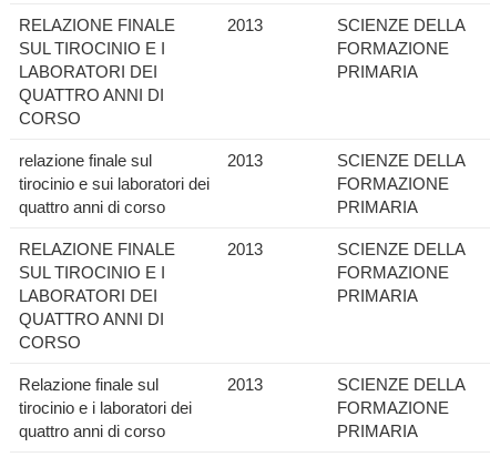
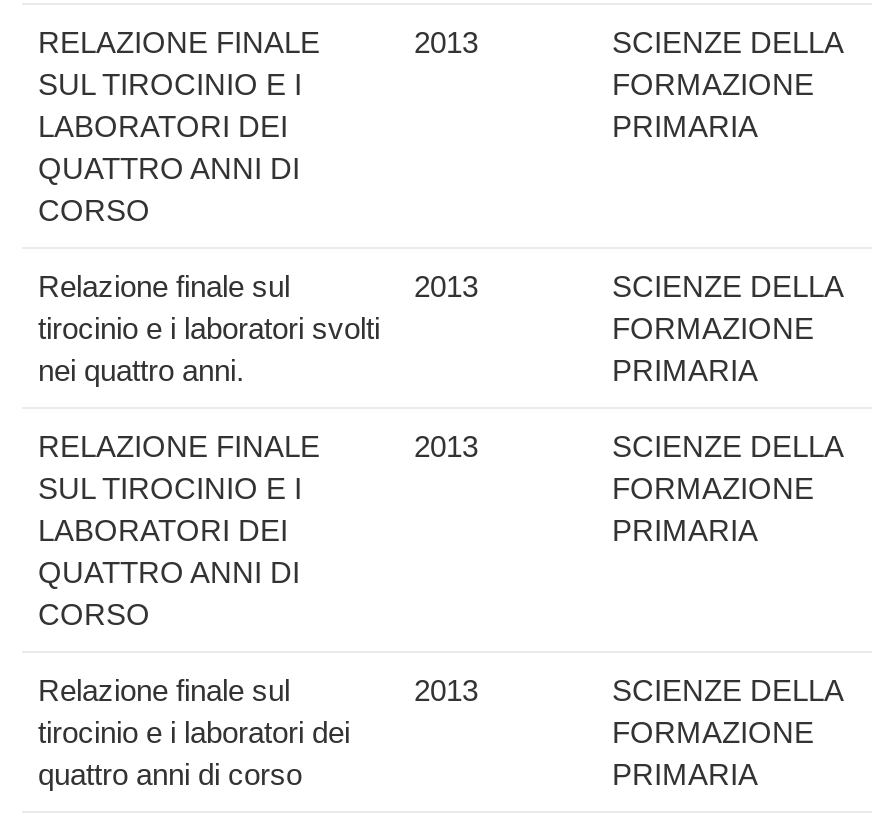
- relazione finale sul
- tirocinio e sui laboratori dei
- quattro anni di corso
+ Relazione finale sul
+ tirocinio e i laboratori svolti
+ nei quattro anni.
